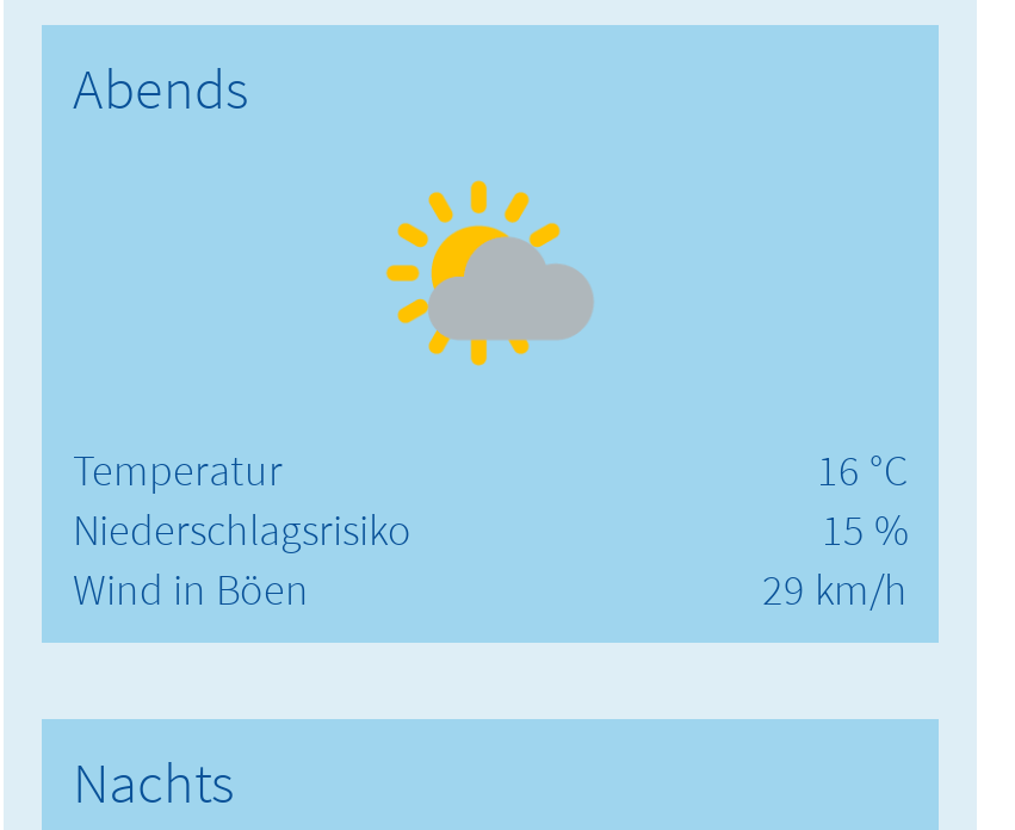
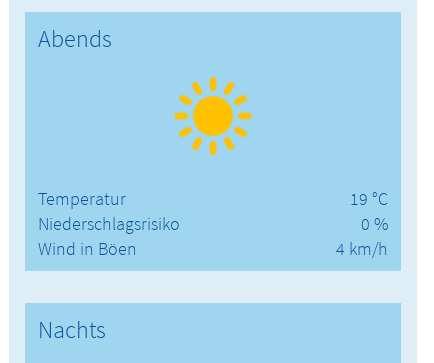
- [image]
+ [image]

- 16 °C
+ 19 °C

- 15 %
+ 0 %

- 29 km/h
+ 4 km/h
